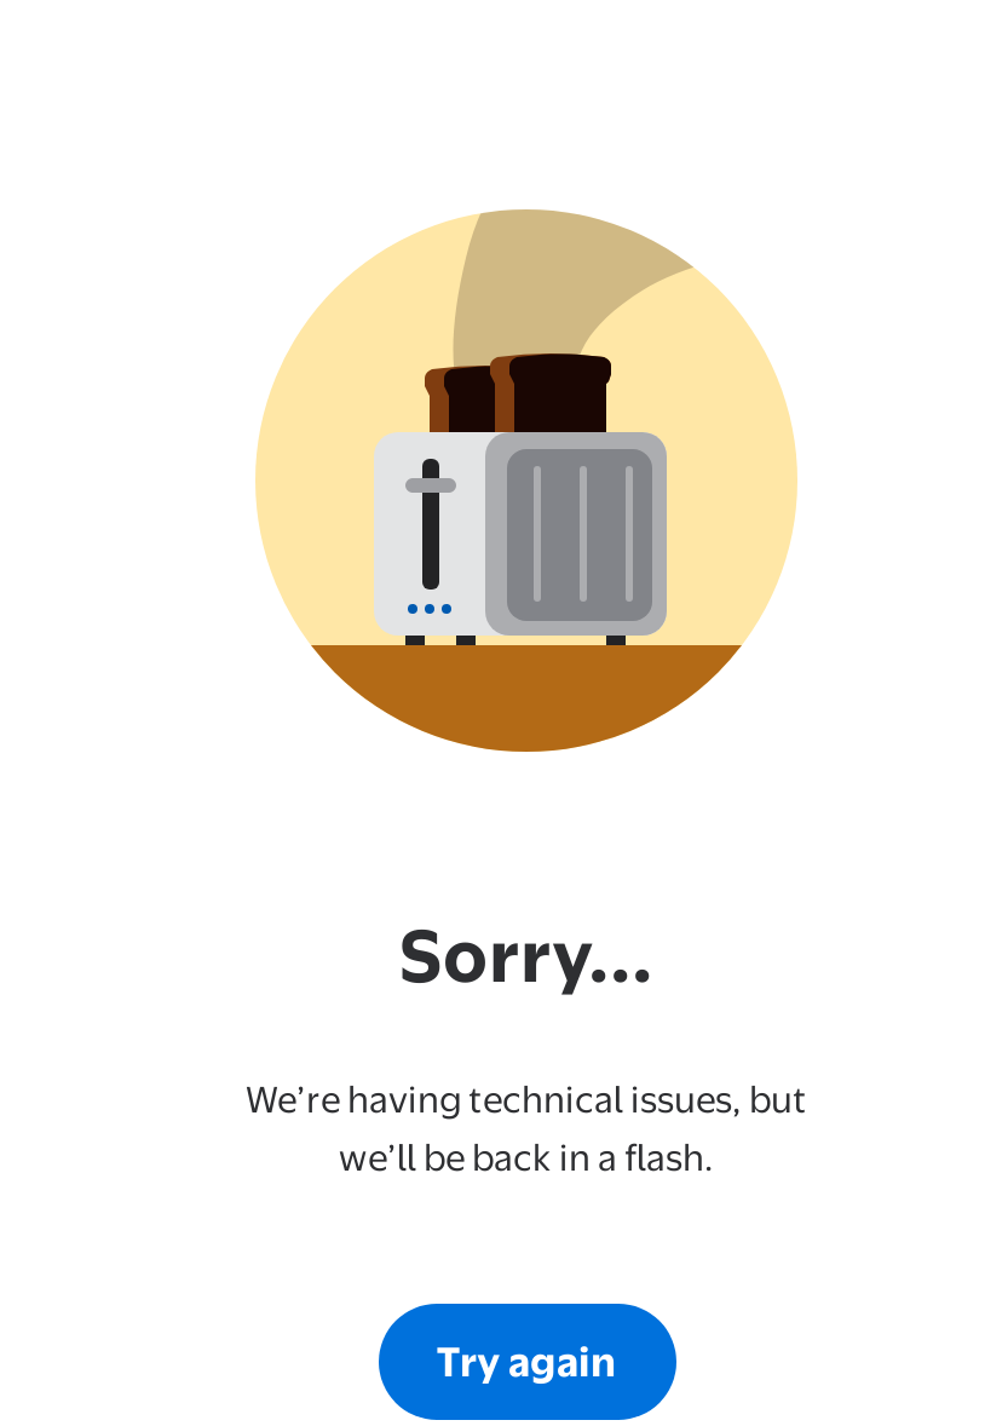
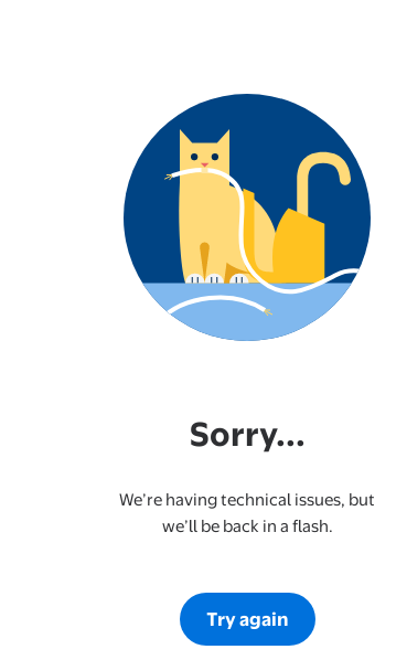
- [image]
+ [image]
